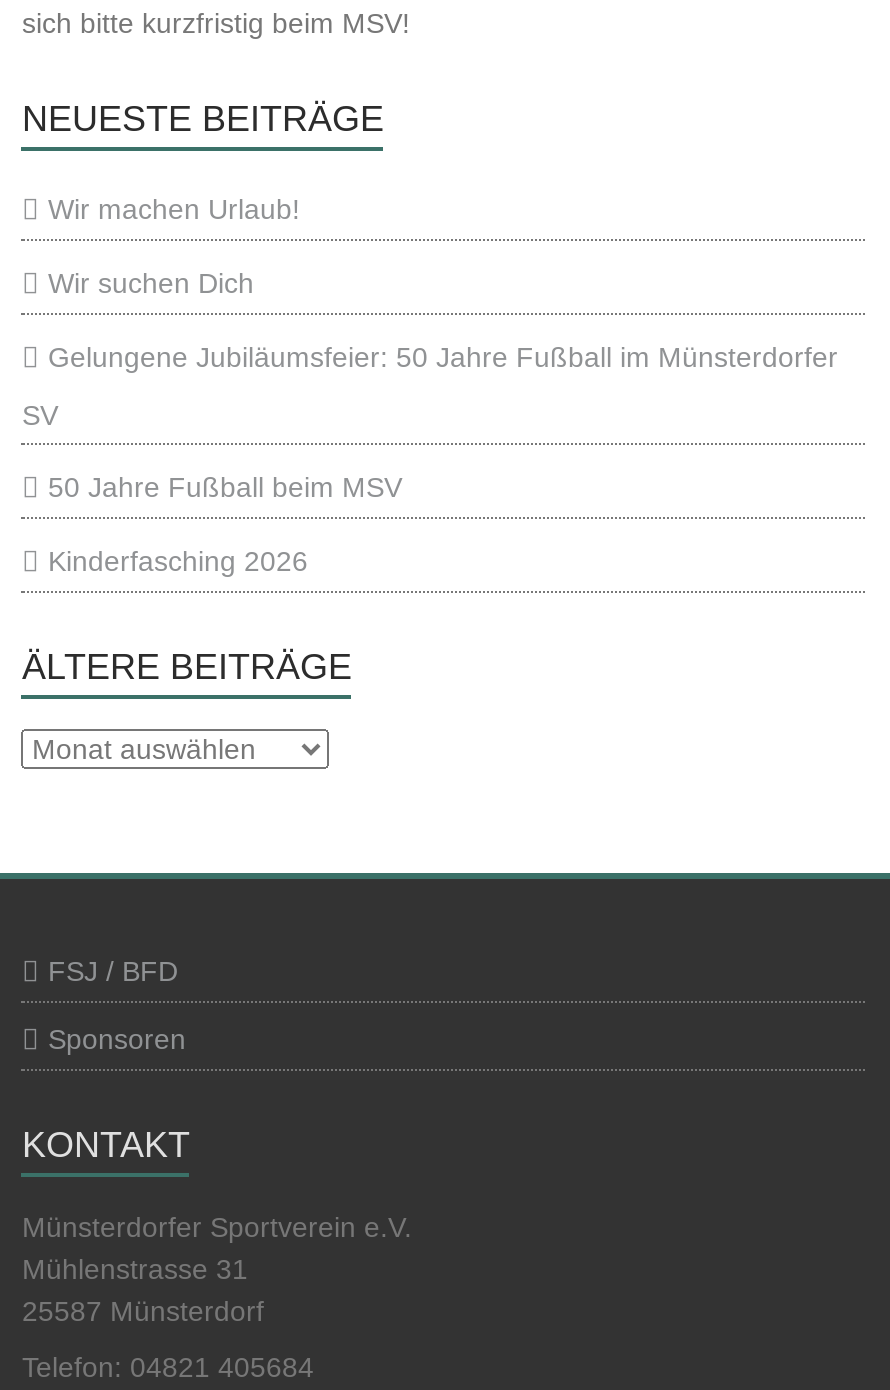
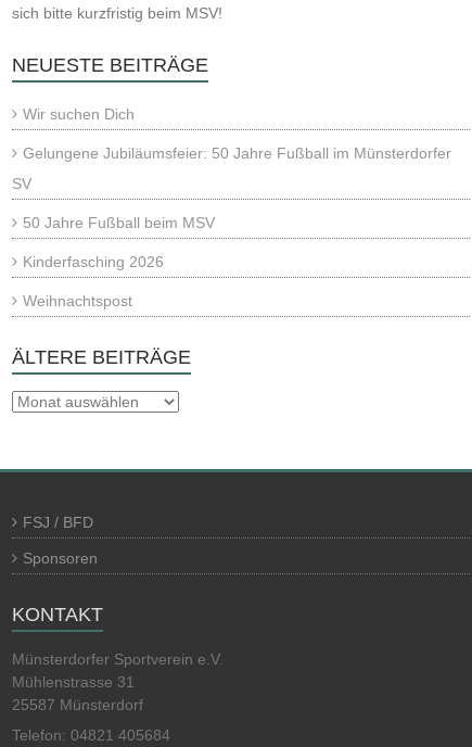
- Wir machen Urlaub!

moved up: Wir suchen Dich | Gelungene Jubiläumsfeier: 50 Jahre Fußball im Münsterdorfer | SV | 50 Jahre Fußball beim MSV | Kinderfasching 2026

+ Weihnachtspost
